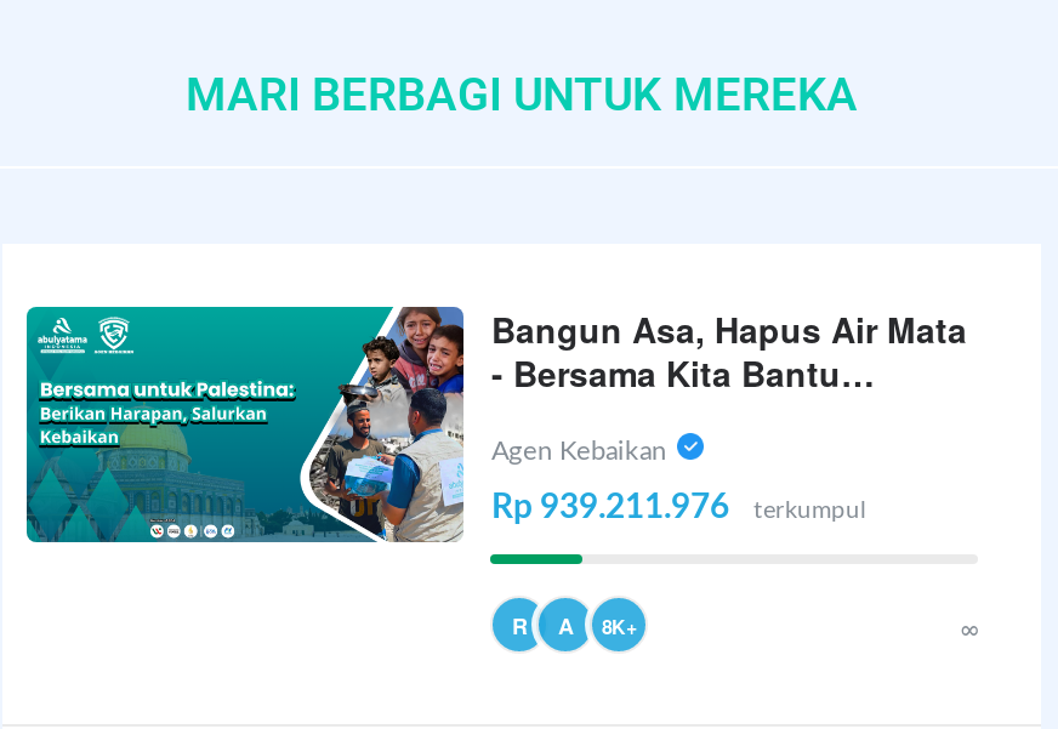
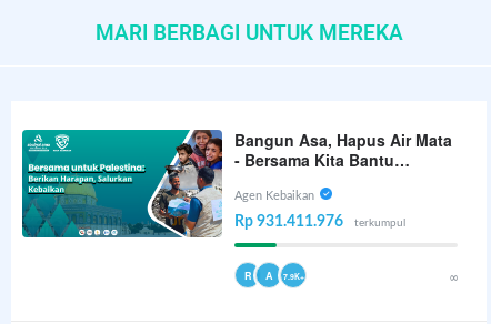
- Rp 939.211.976 terkumpul
+ Rp 931.411.976 terkumpul

- R A 8K+
+ R A 7.9K+
